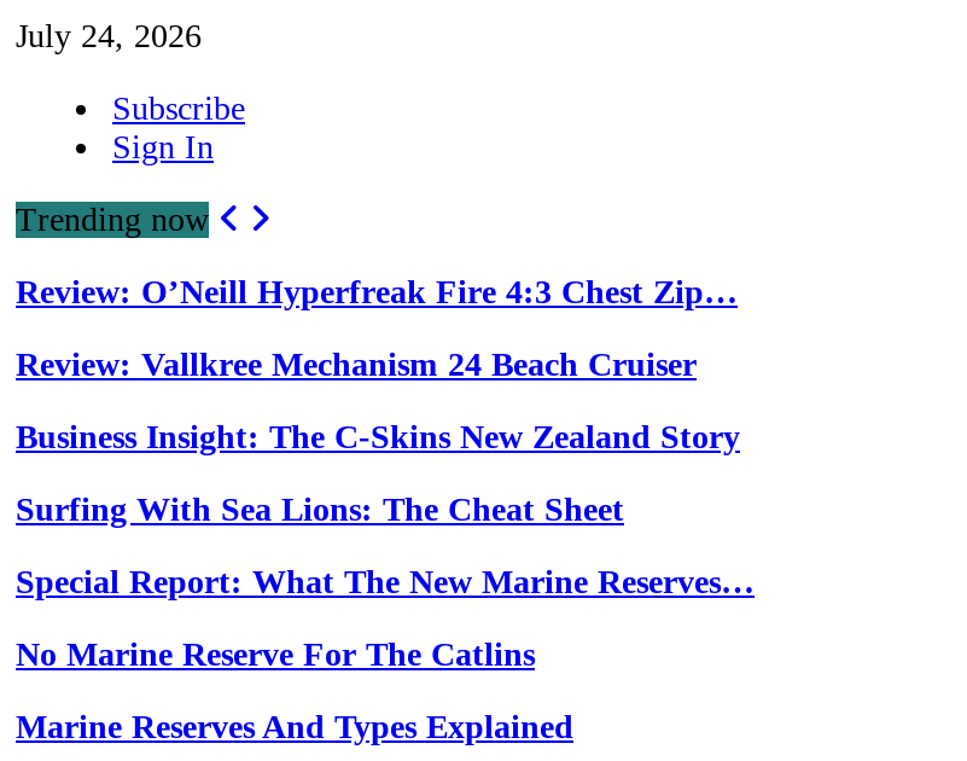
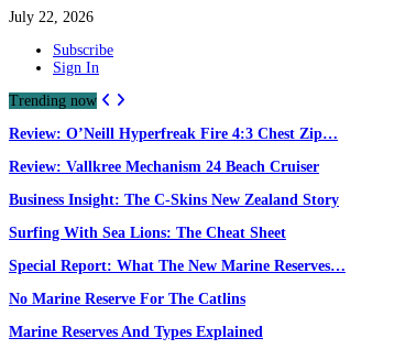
- July 24, 2026
+ July 22, 2026
